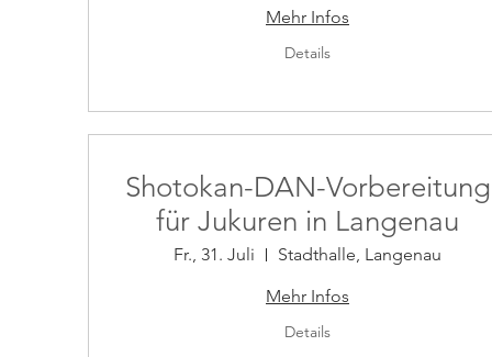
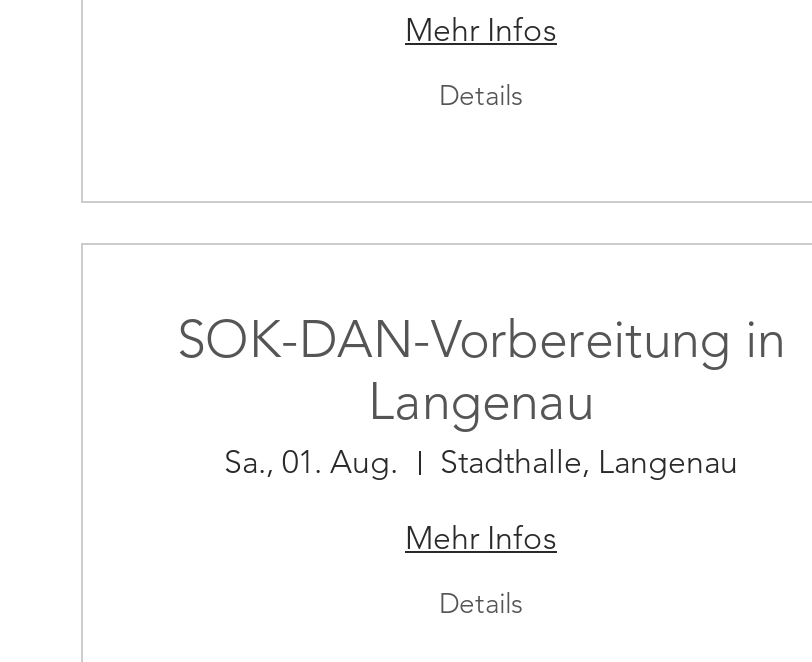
- Shotokan-DAN-Vorbereitung
- für Jukuren in Langenau
- Fr., 31. Juli
+ SOK-DAN-Vorbereitung in
+ Langenau
+ Sa., 01. Aug.
